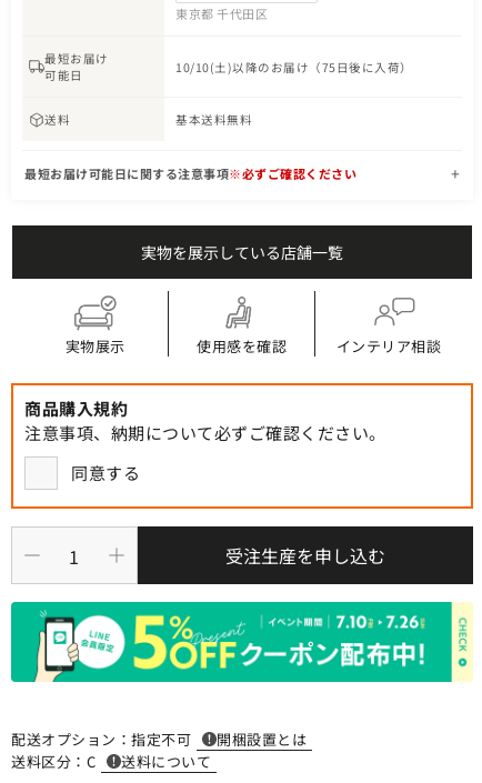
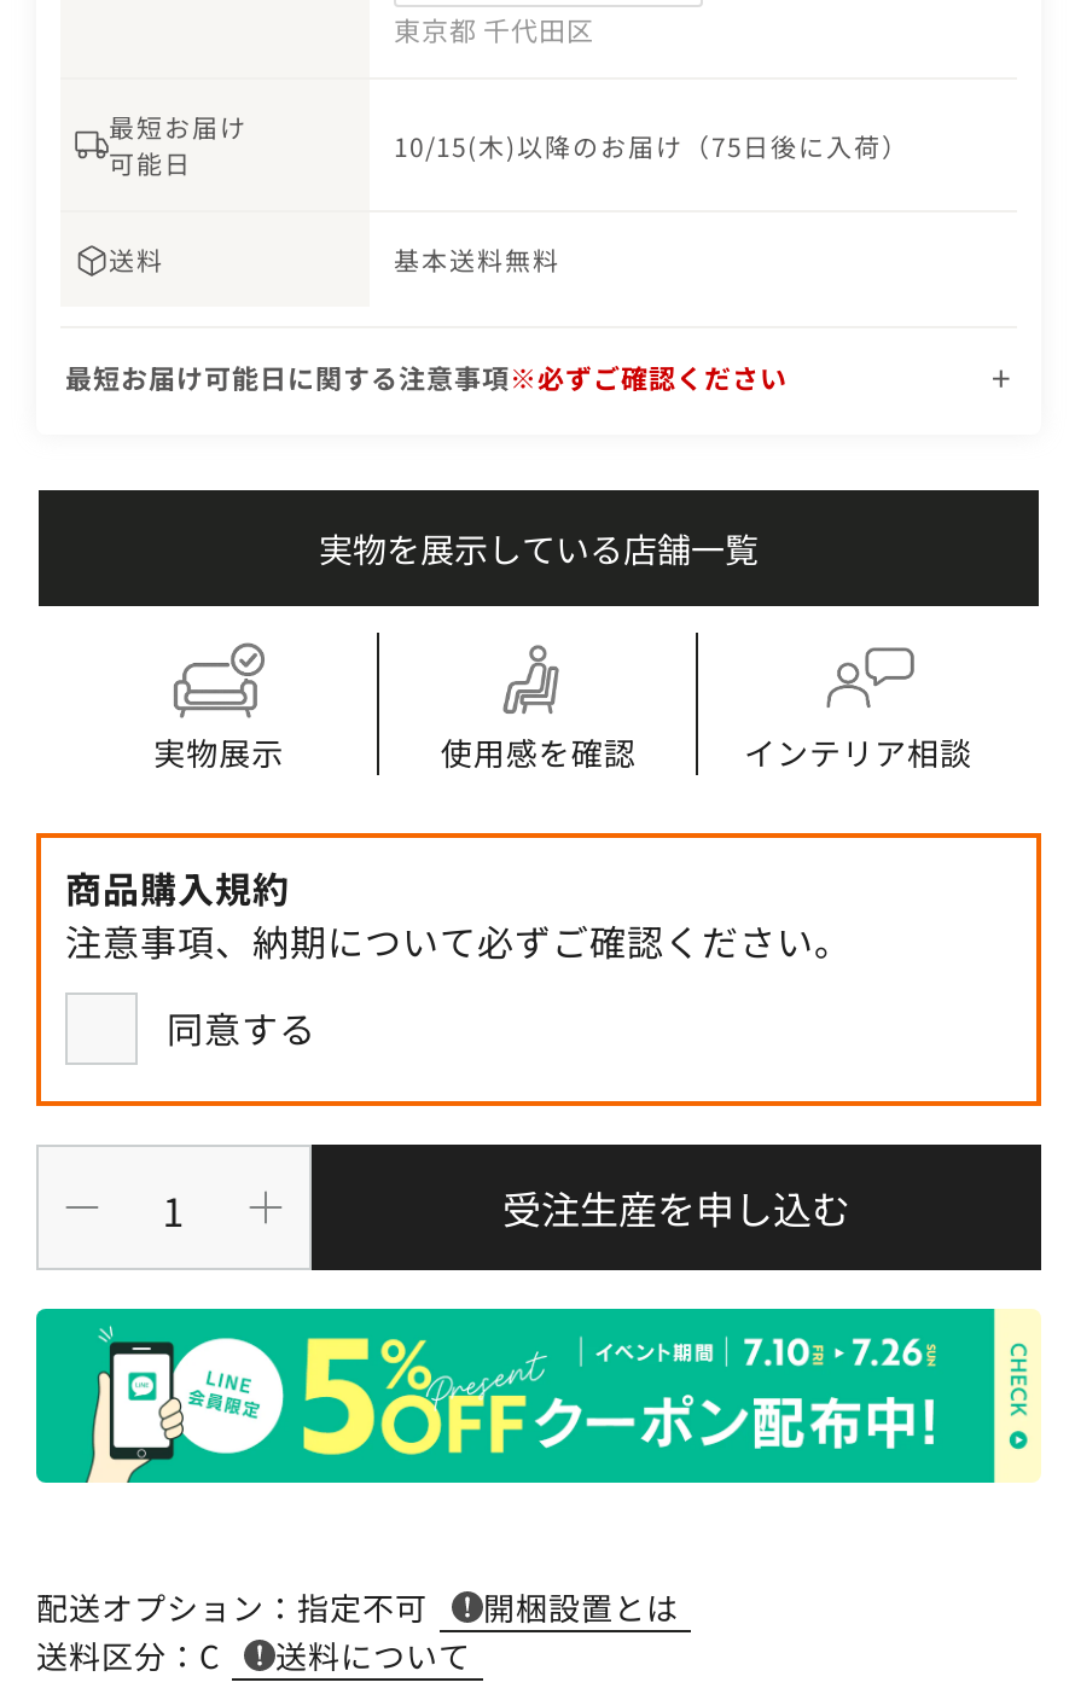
- 10/10(土)以降のお届け（75日後に入荷）
+ 10/15(木)以降のお届け（75日後に入荷）
